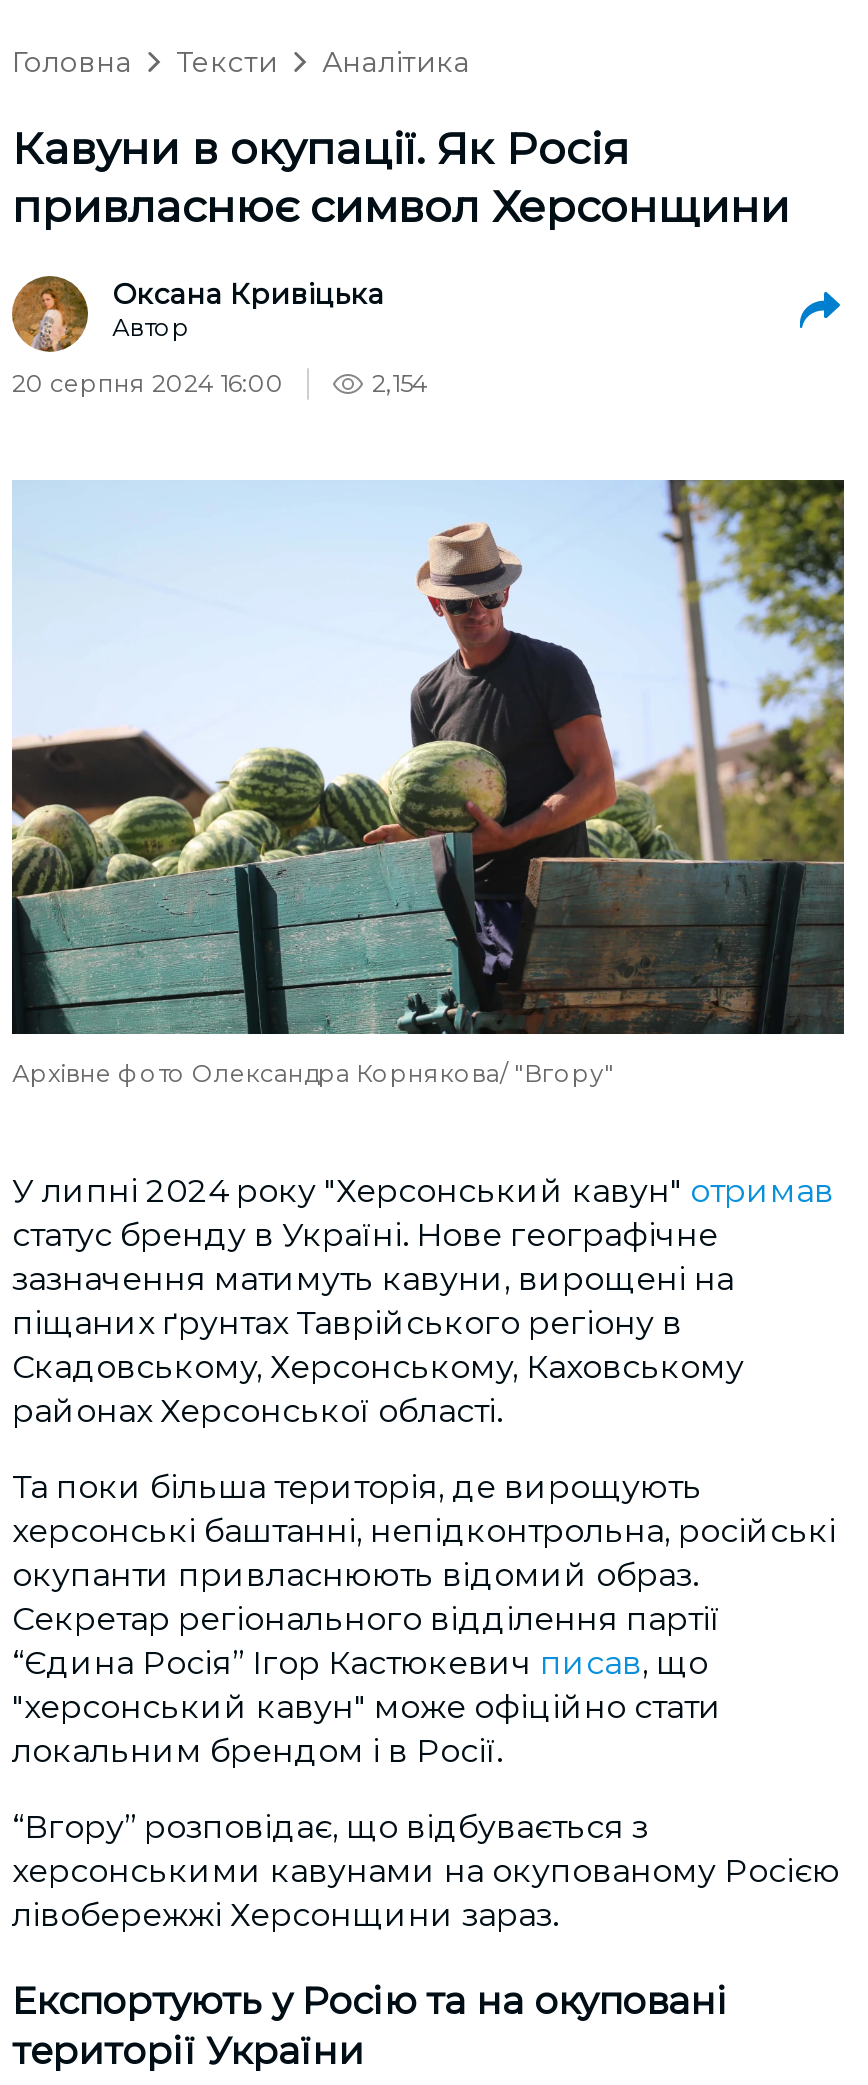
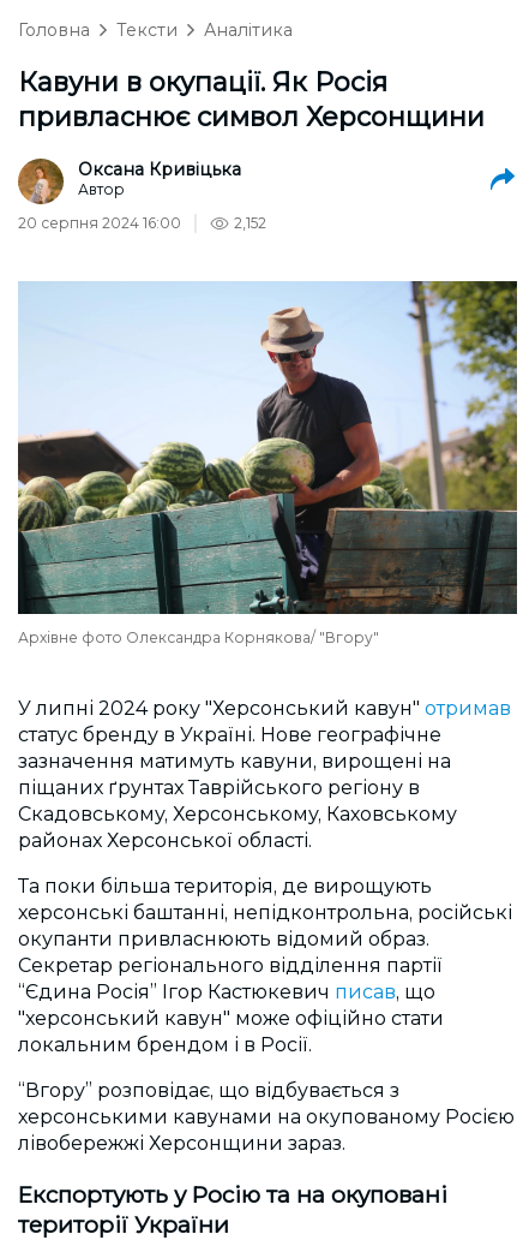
- 2,154
+ 2,152
